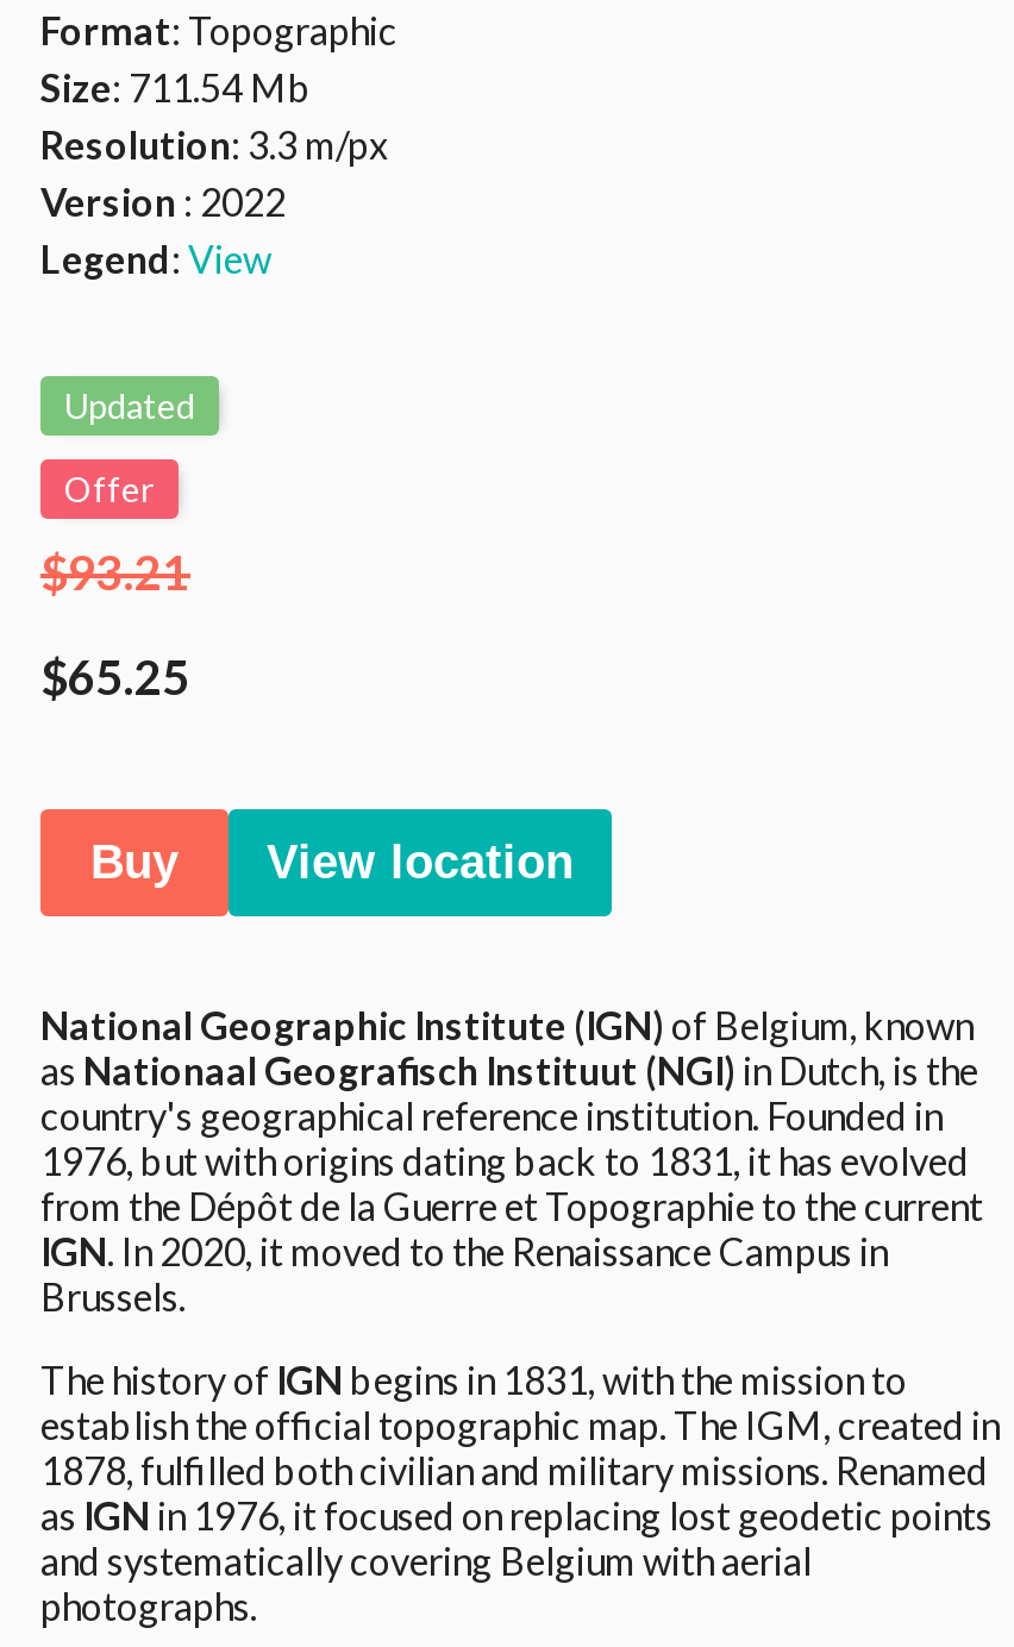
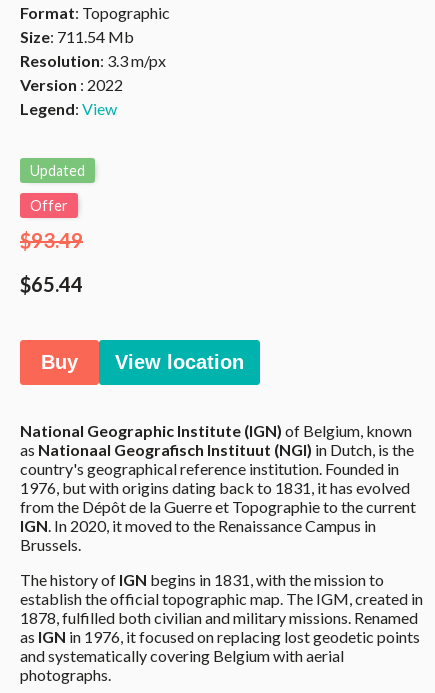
- $93.21
+ $93.49

- $65.25
+ $65.44
